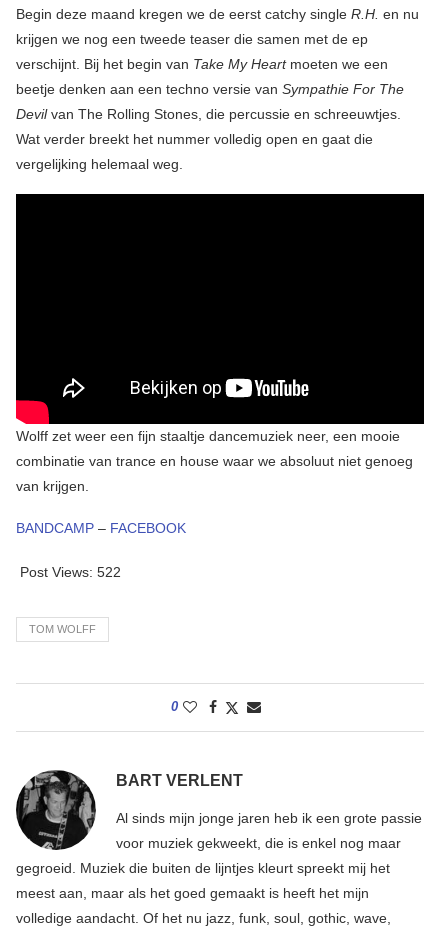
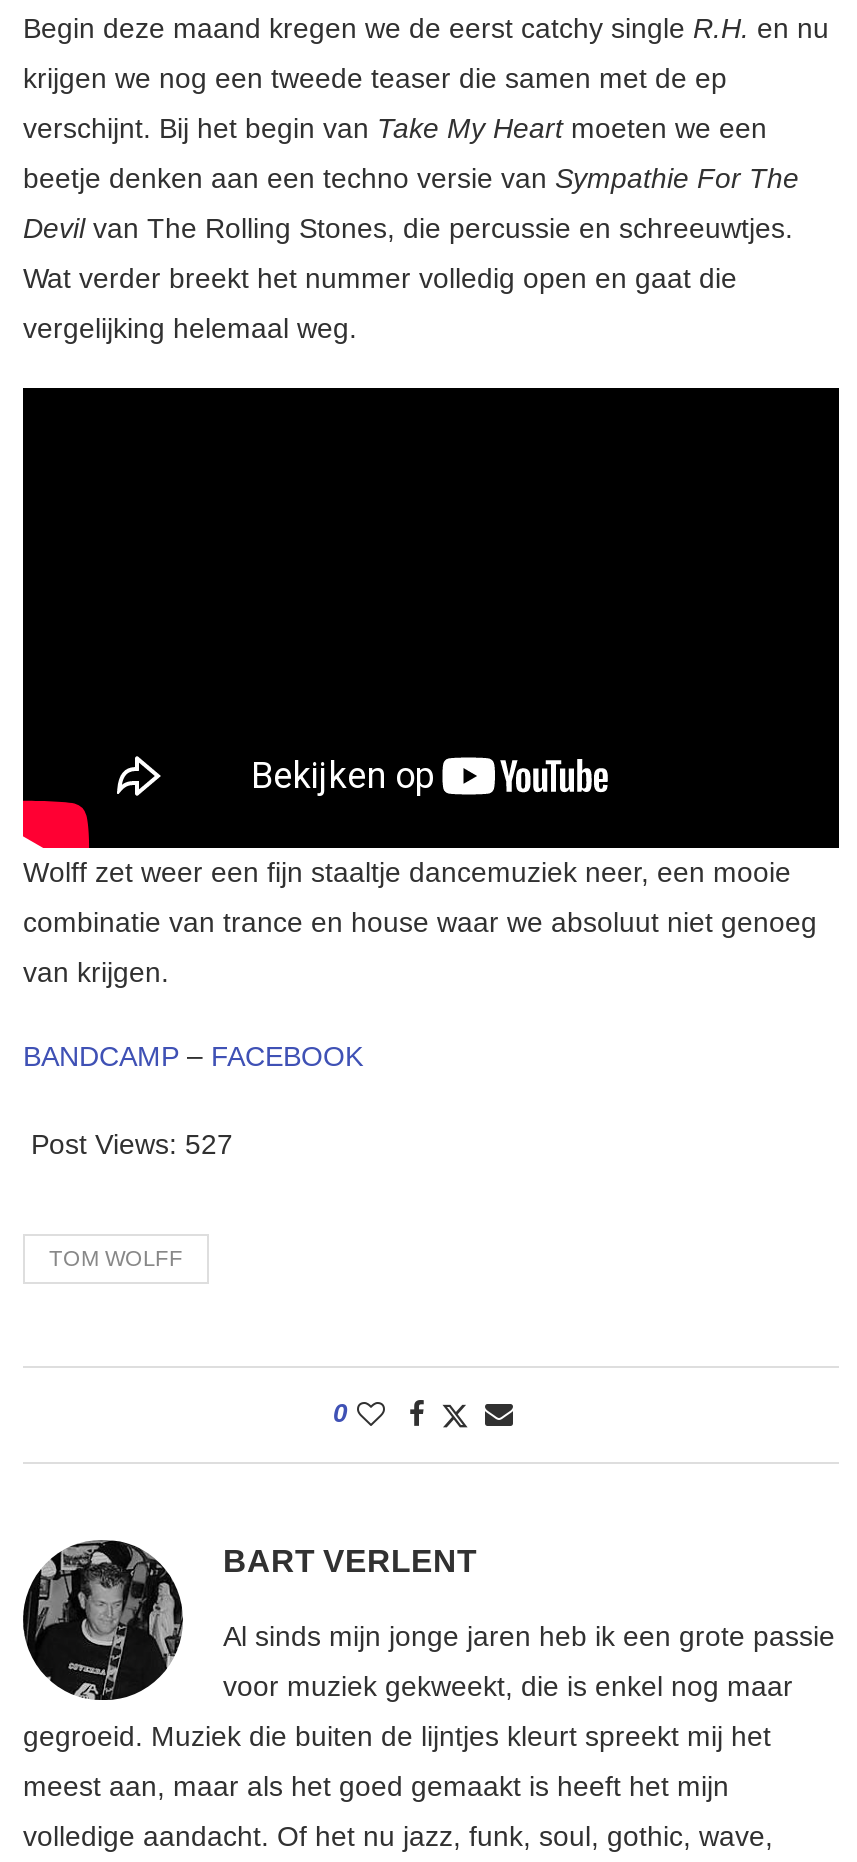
- Post Views: 522
+ Post Views: 527
